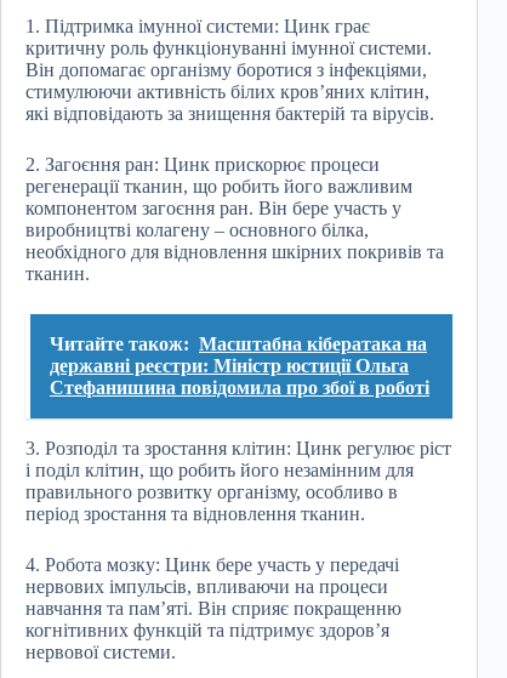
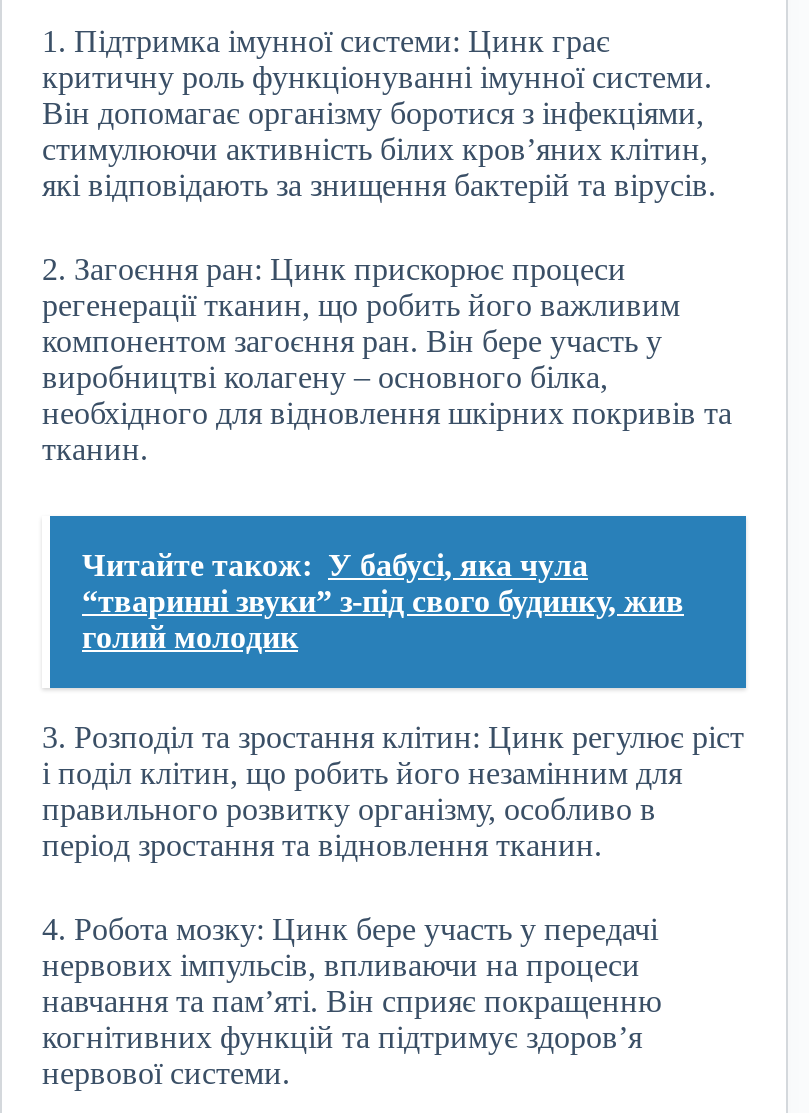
- Читайте також: Масштабна кібератака на
- державні реєстри: Міністр юстиції Ольга
- Стефанишина повідомила про збої в роботі
+ Читайте також: У бабусі, яка чула
+ “тваринні звуки” з-під свого будинку, жив
+ голий молодик
